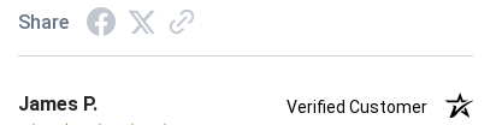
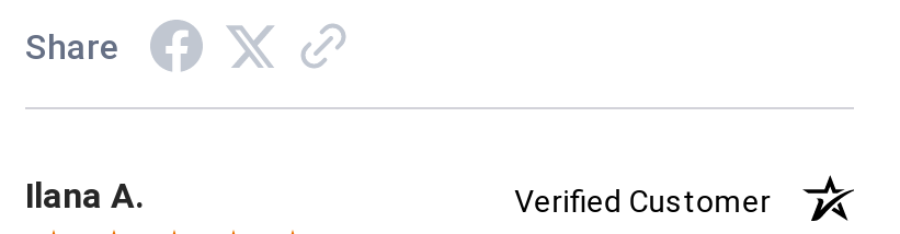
- James P.
+ Ilana A.
